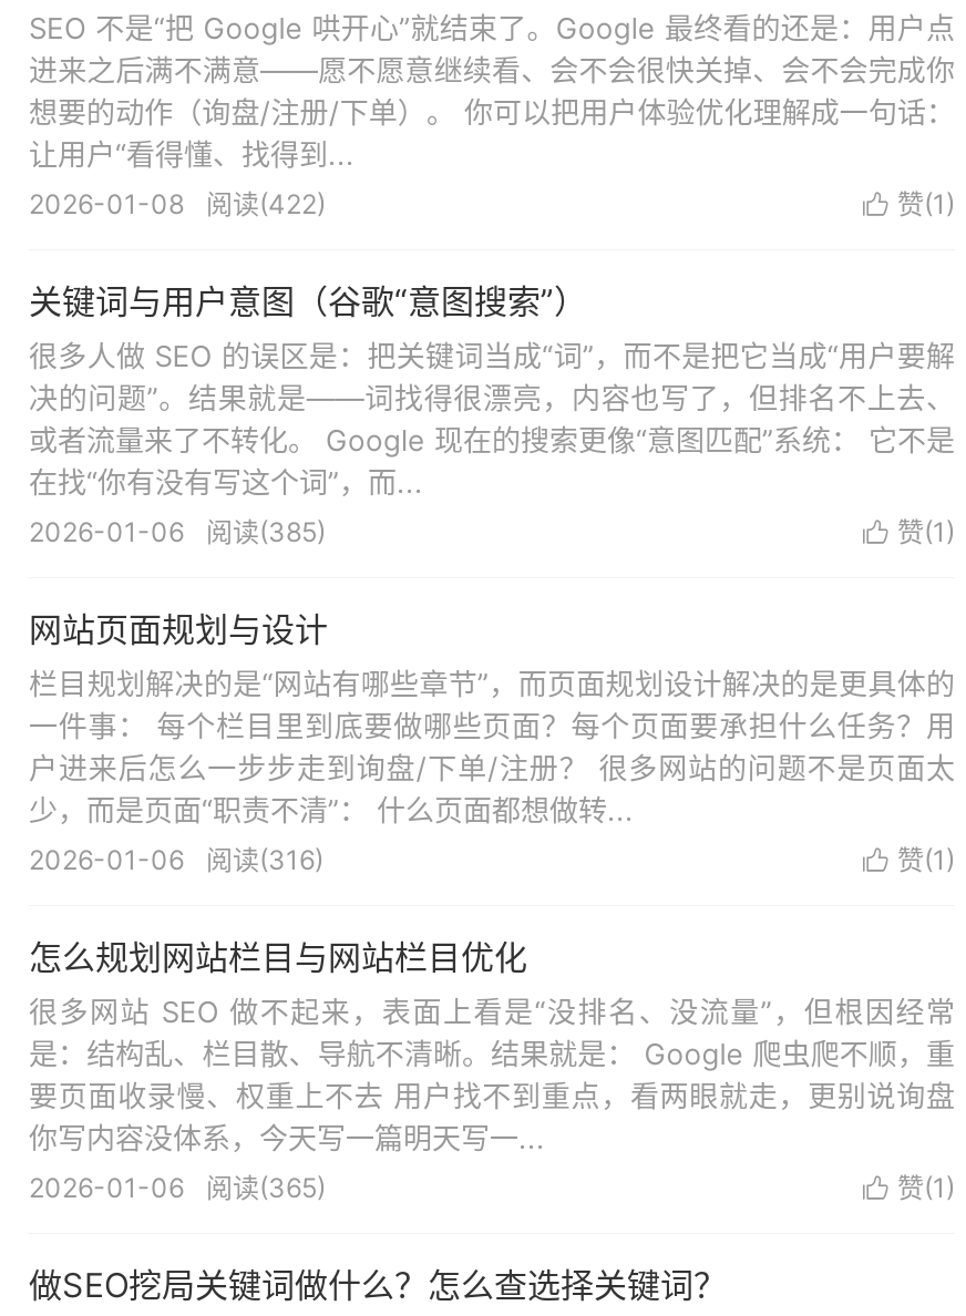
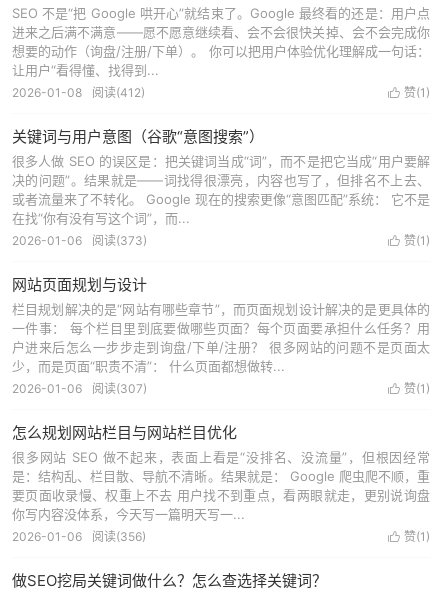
- 2026-01-08 阅读(422)
+ 2026-01-08 阅读(412)

- 2026-01-06 阅读(385)
+ 2026-01-06 阅读(373)

- 2026-01-06 阅读(316)
+ 2026-01-06 阅读(307)

- 2026-01-06 阅读(365)
+ 2026-01-06 阅读(356)
